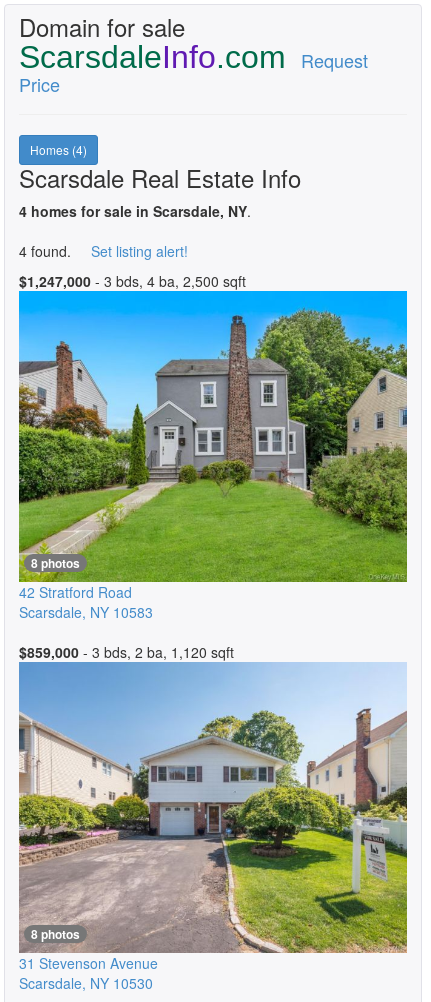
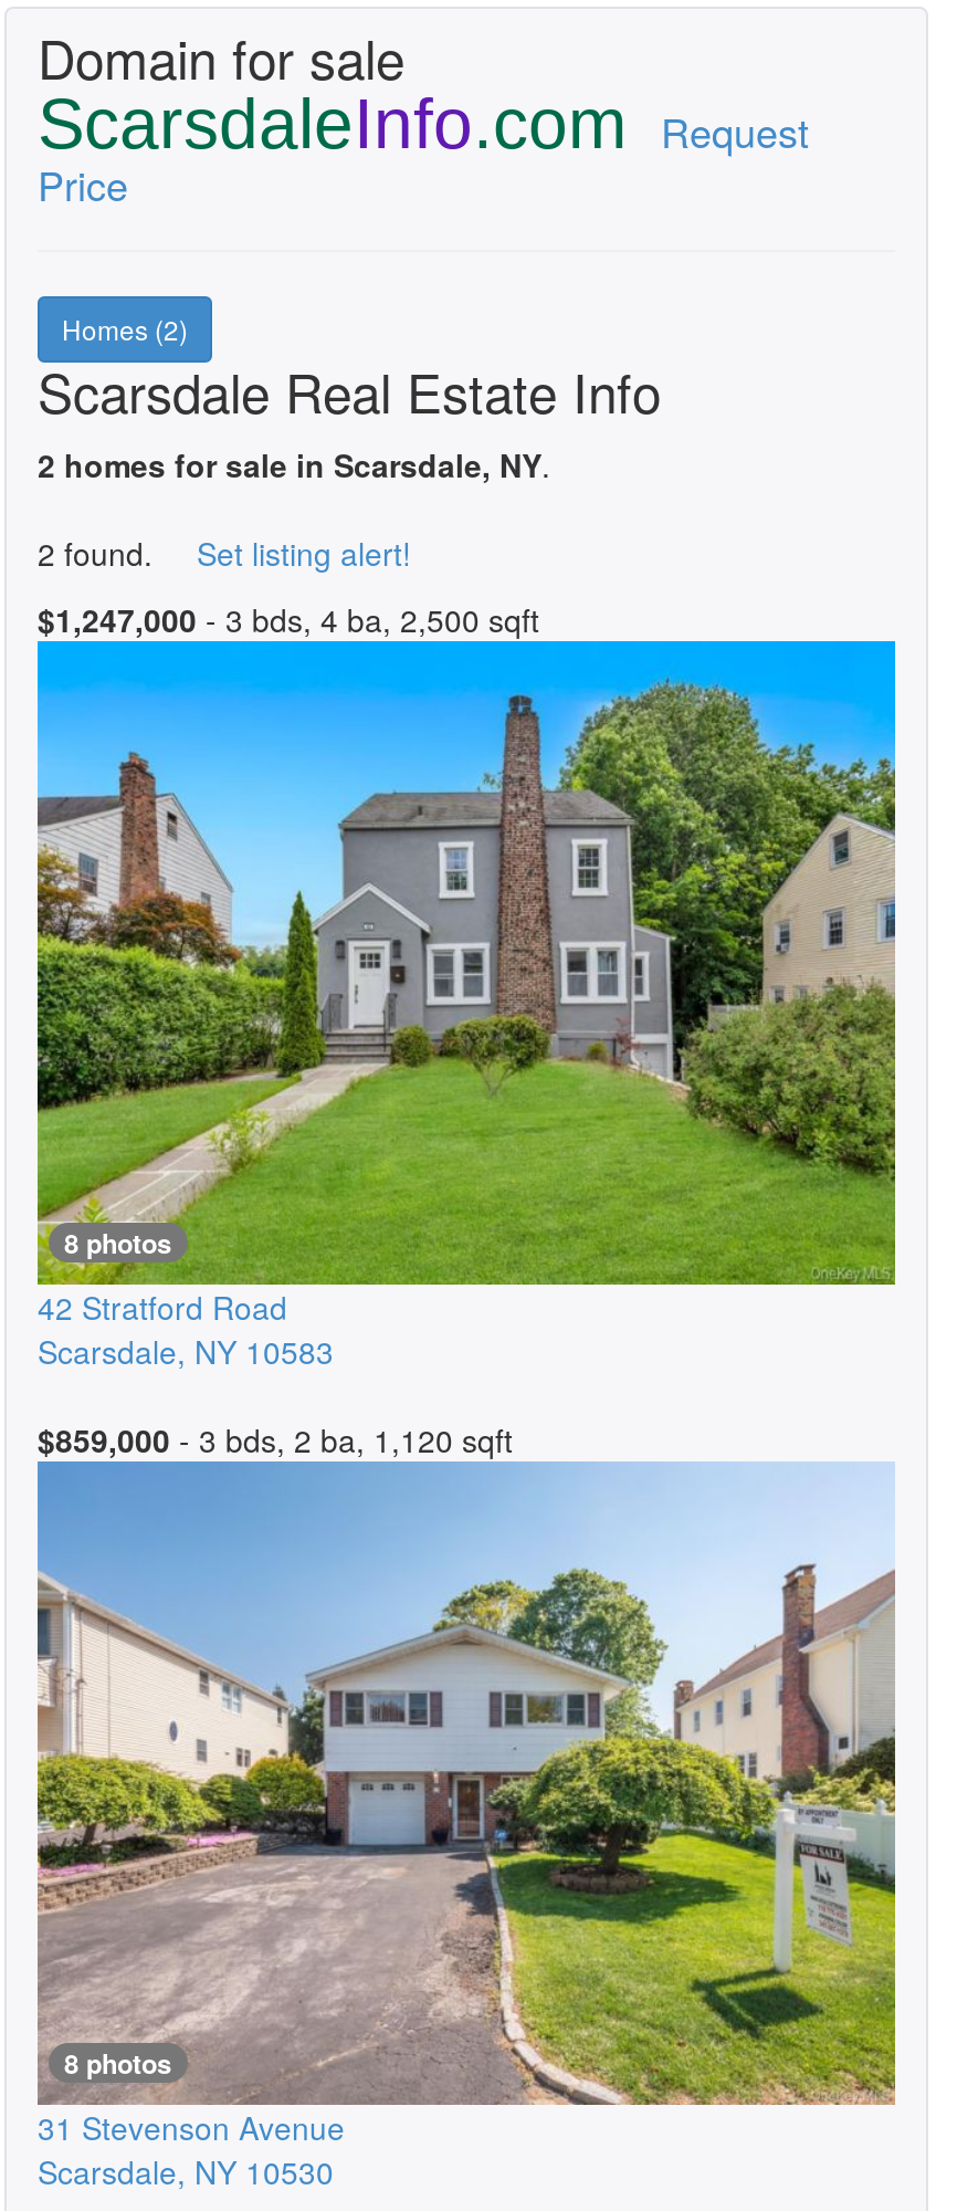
- Homes (4)
+ Homes (2)

- 4 homes for sale in Scarsdale, NY.
+ 2 homes for sale in Scarsdale, NY.

- 4 found. Set listing alert!
+ 2 found. Set listing alert!
